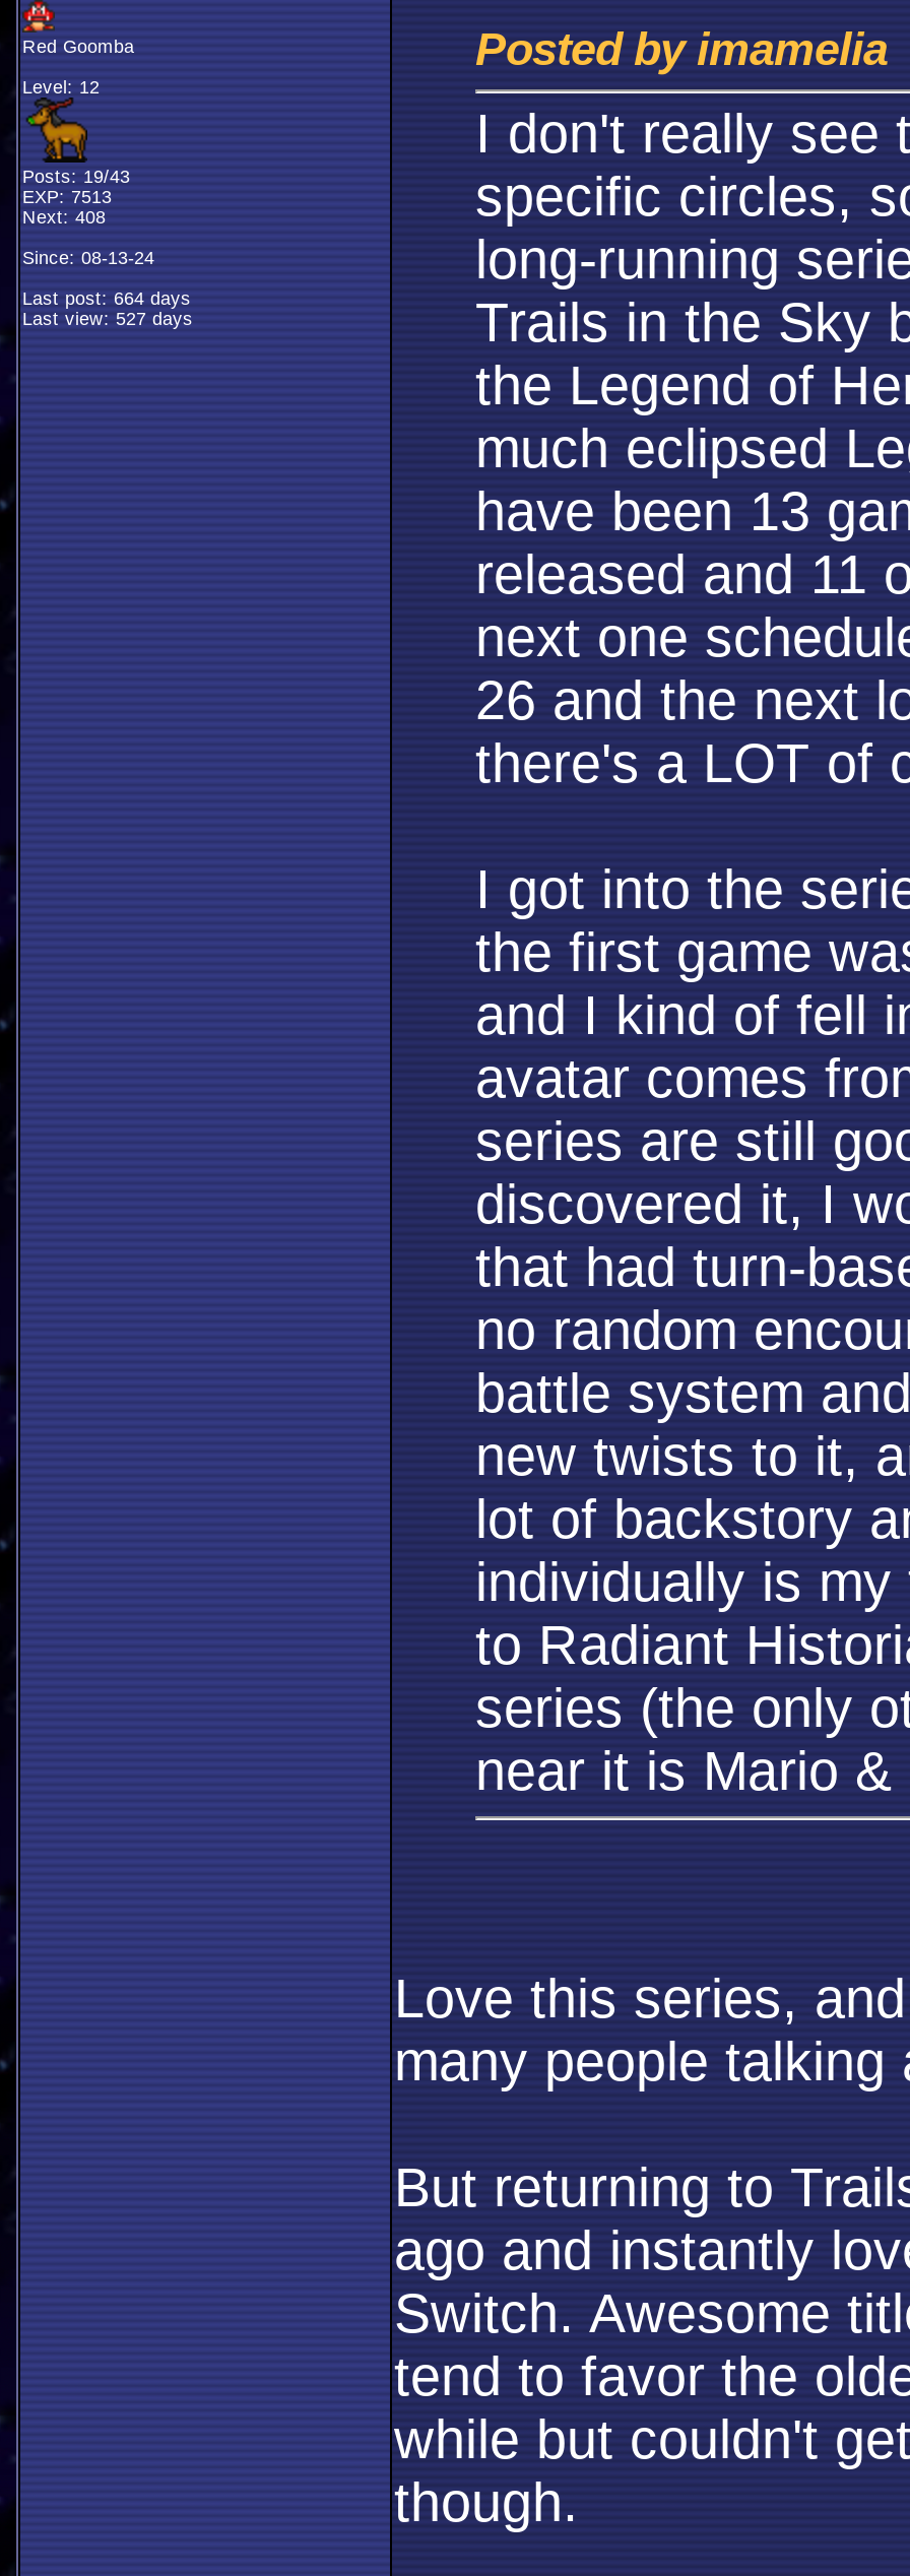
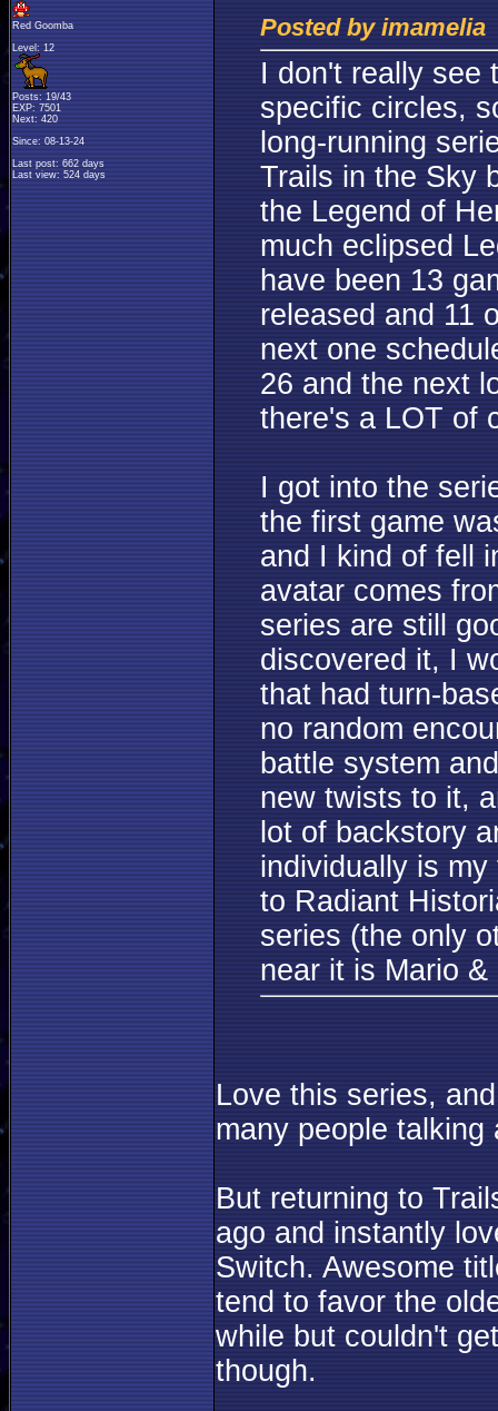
- EXP: 7513
+ EXP: 7501

- Next: 408
+ Next: 420

- Last post: 664 days
+ Last post: 662 days

- Last view: 527 days
+ Last view: 524 days
